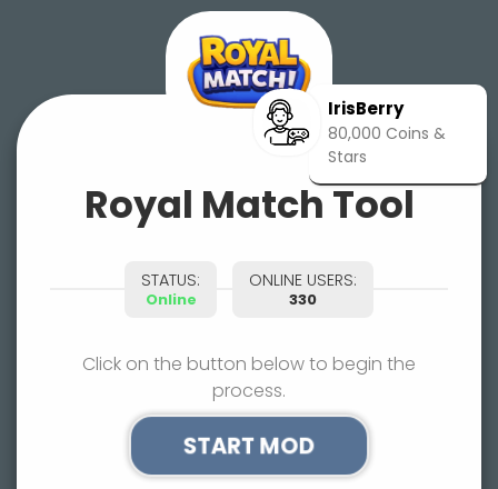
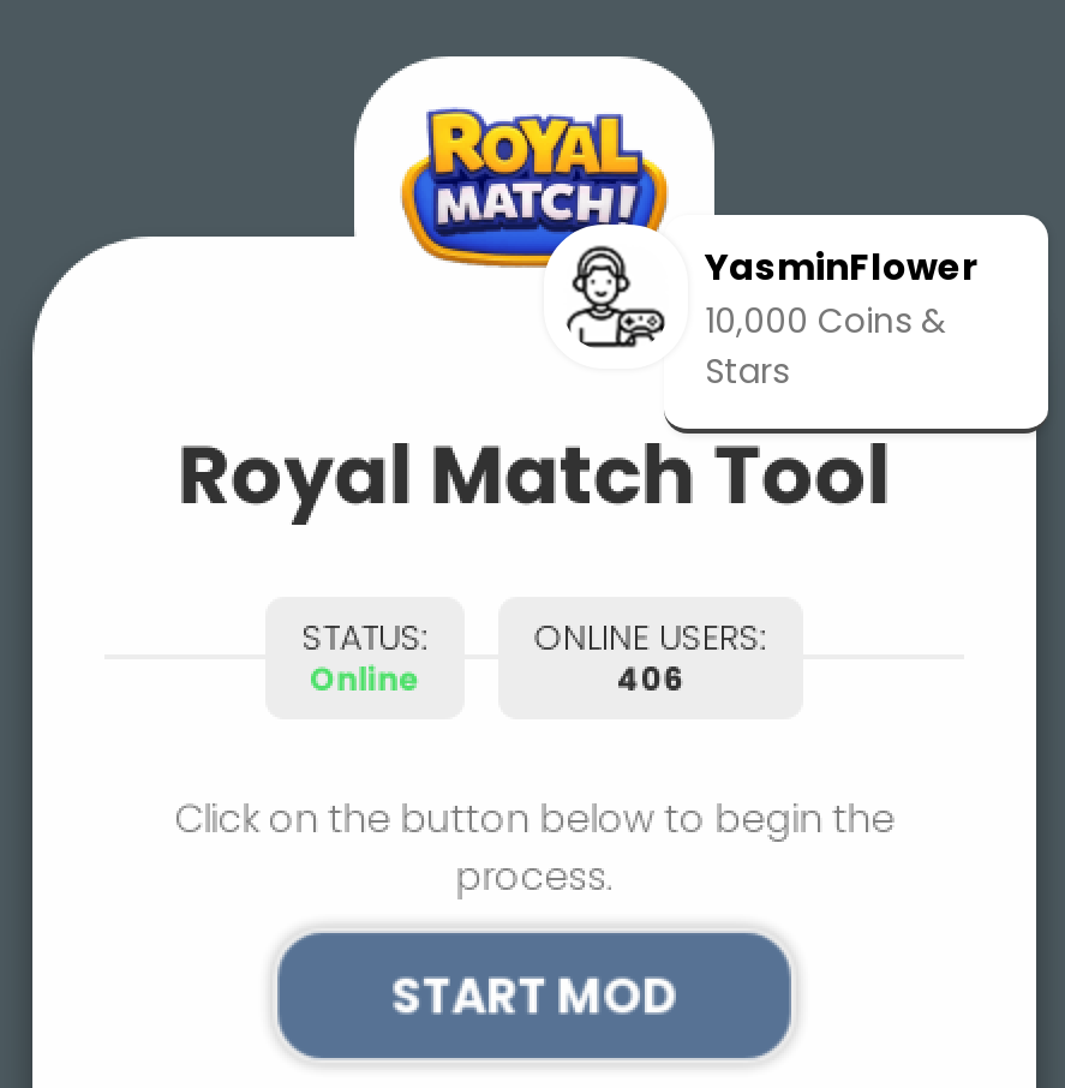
- IrisBerry
- 80,000 Coins &
+ YasminFlower
+ 10,000 Coins &

- 330
+ 406
